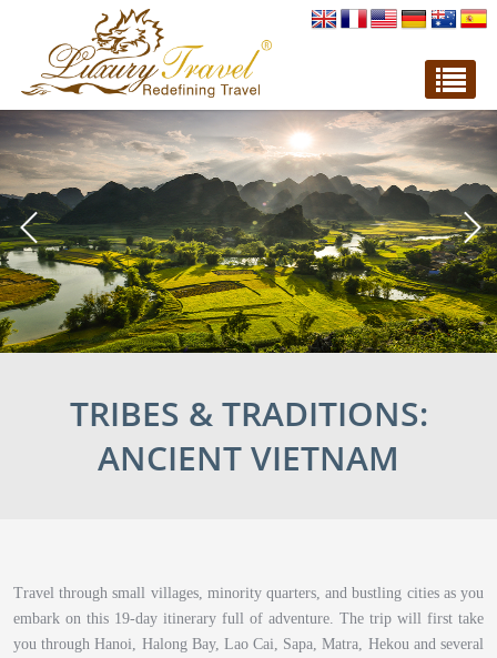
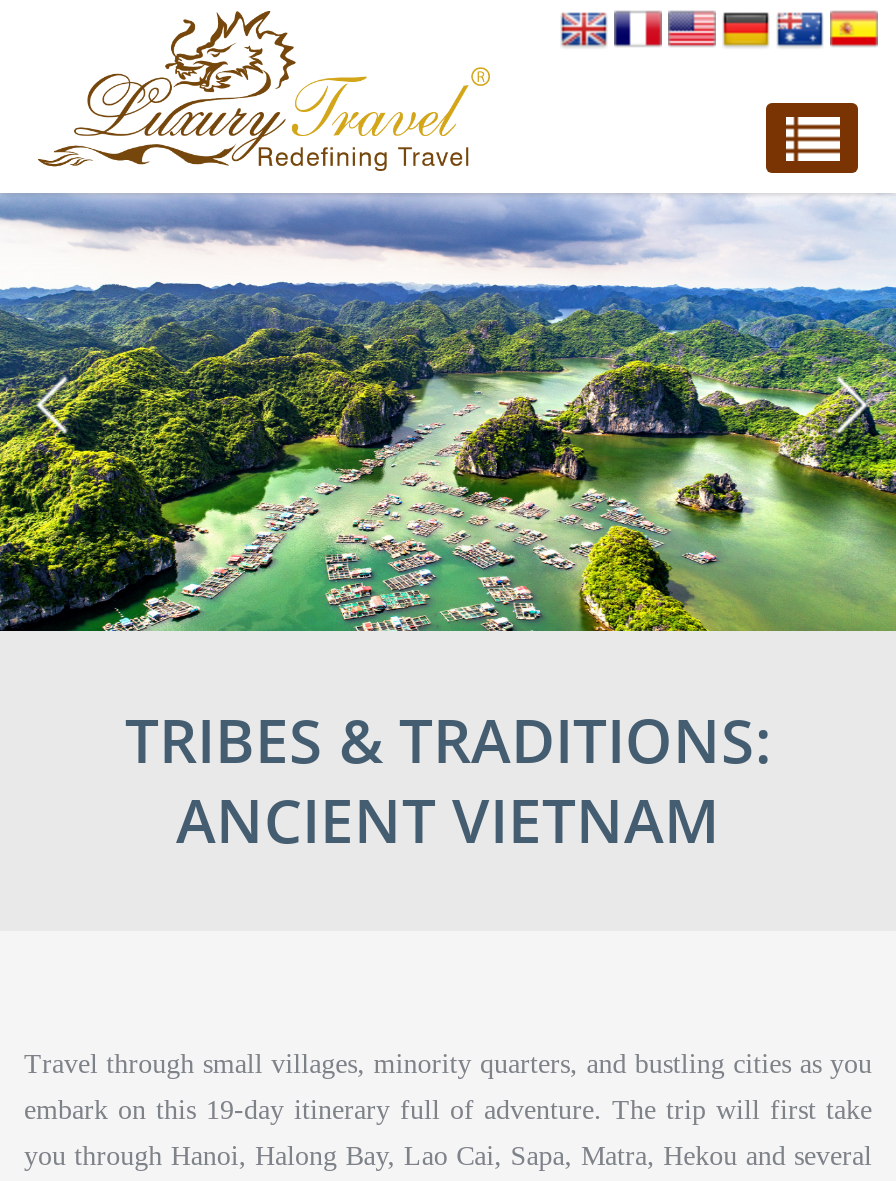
- [image]
+ [image]
